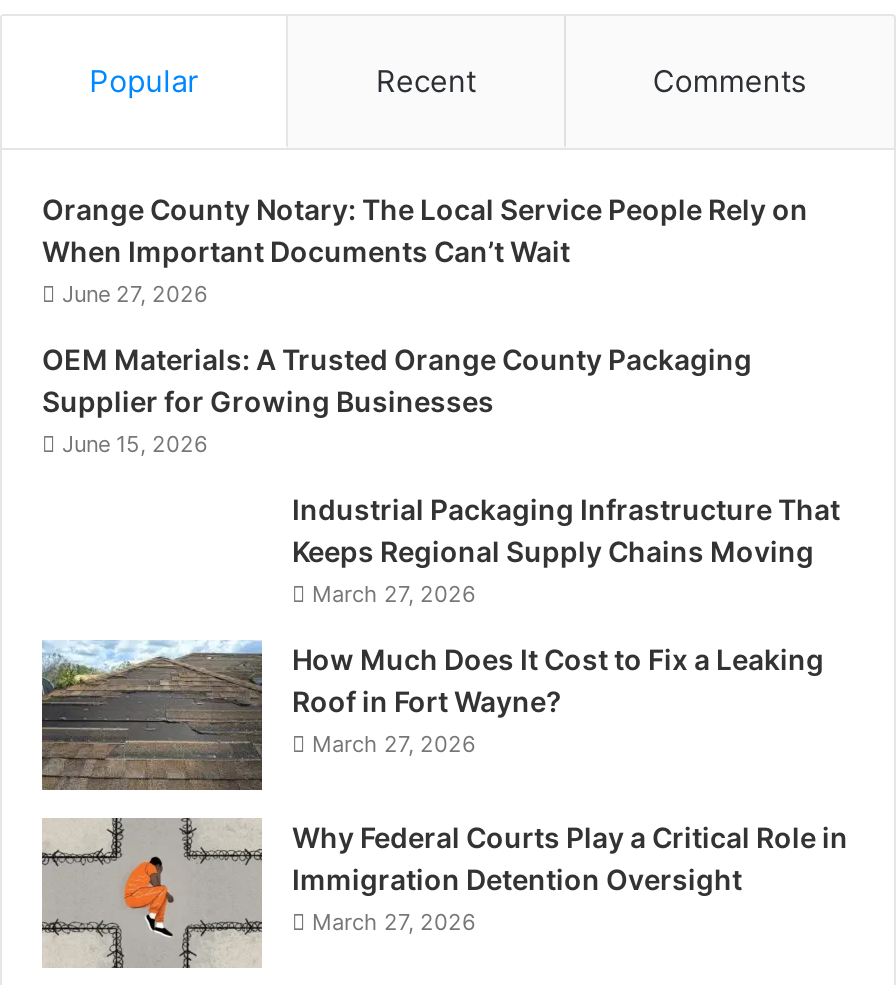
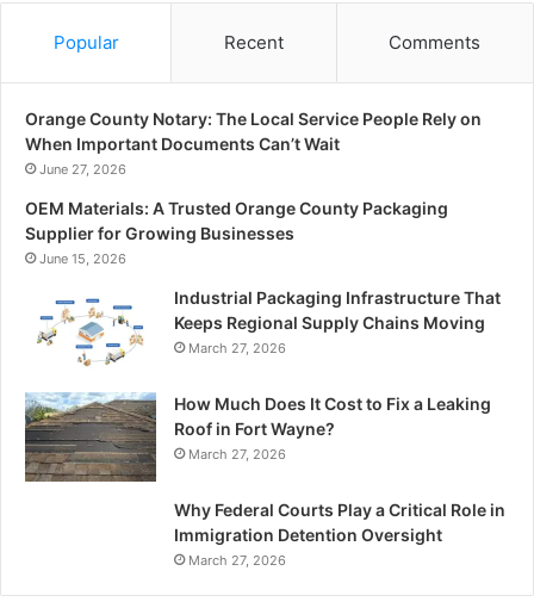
+ [image]

- [image]
